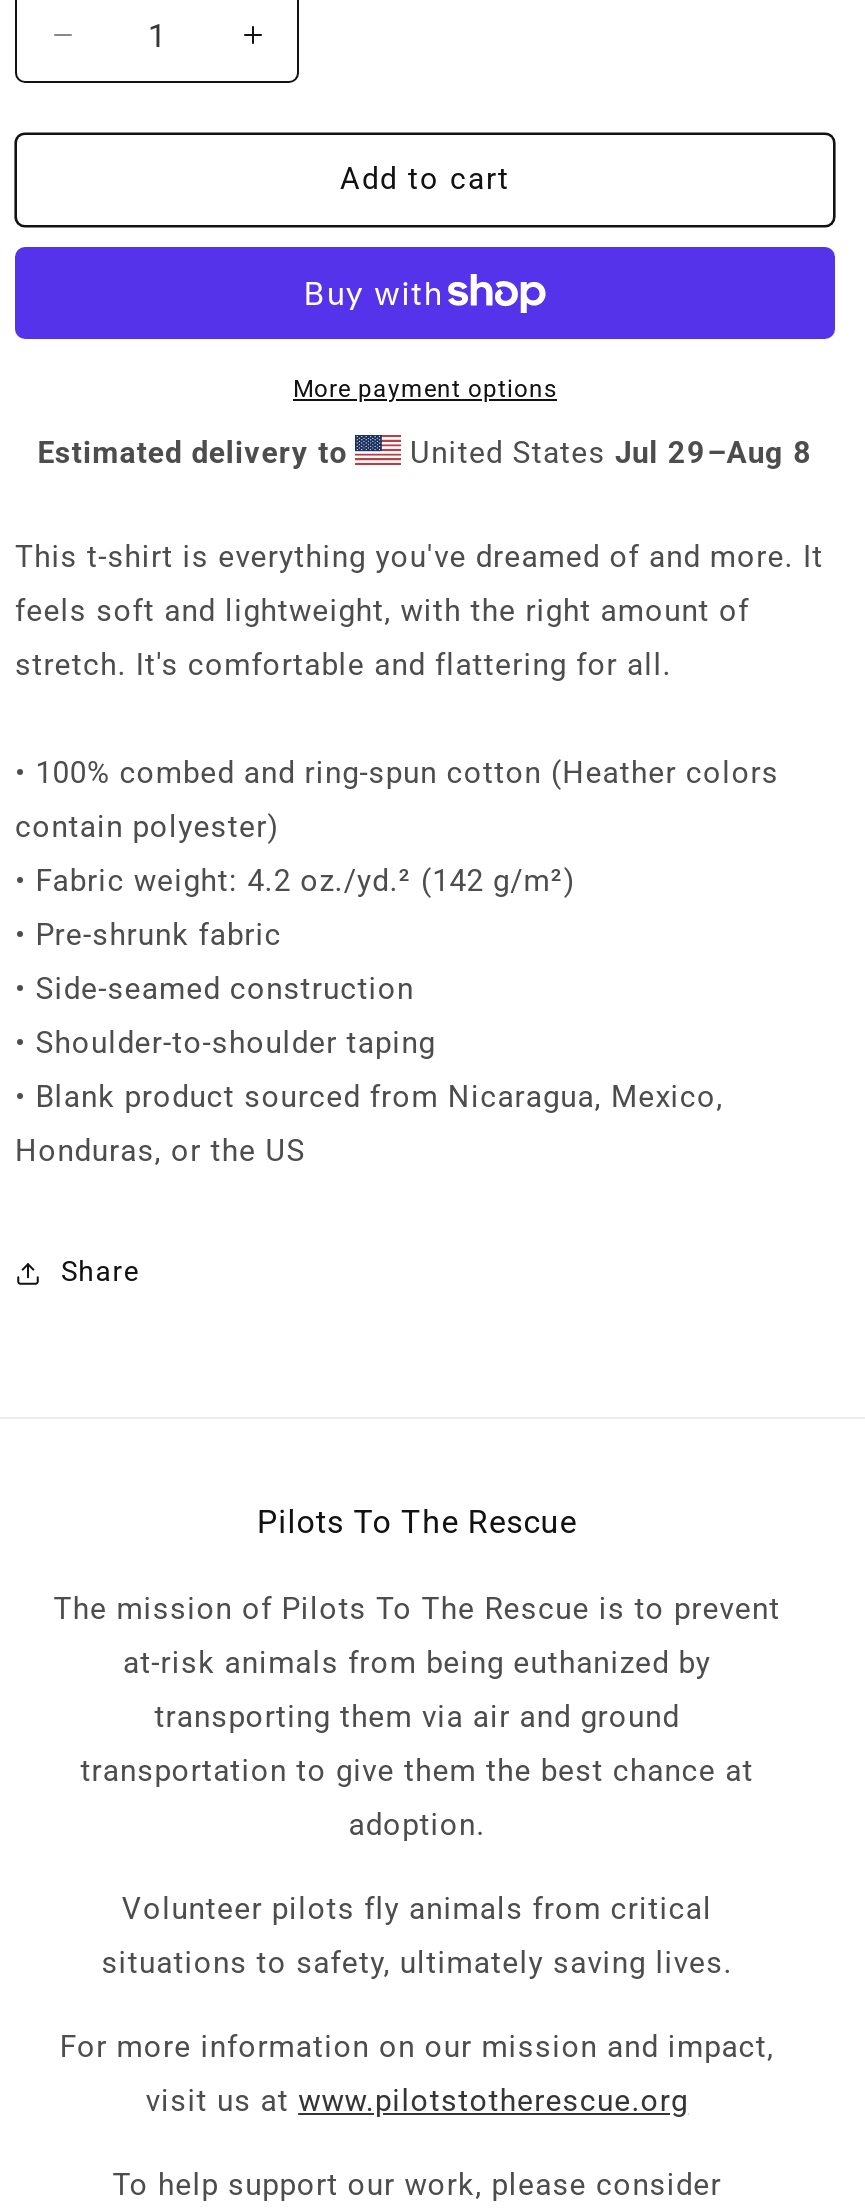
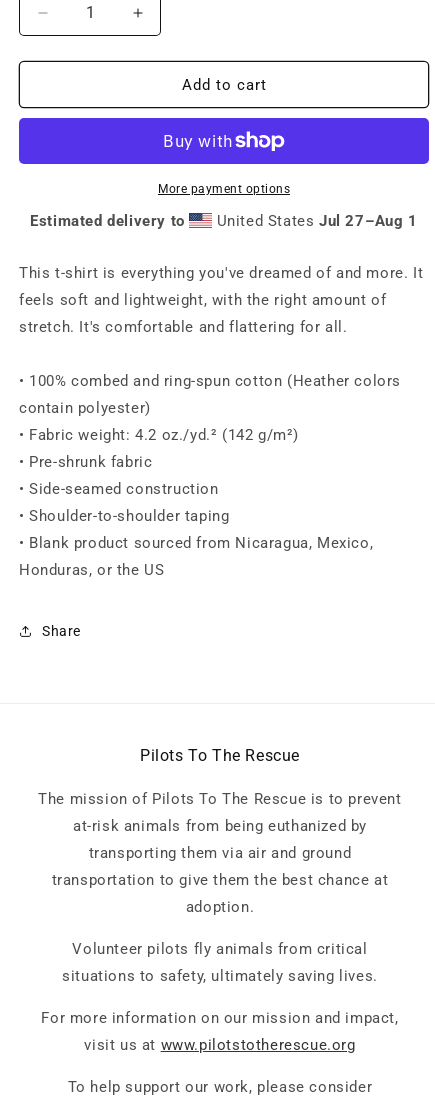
- United States Jul 29–Aug 8
+ United States Jul 27–Aug 1
